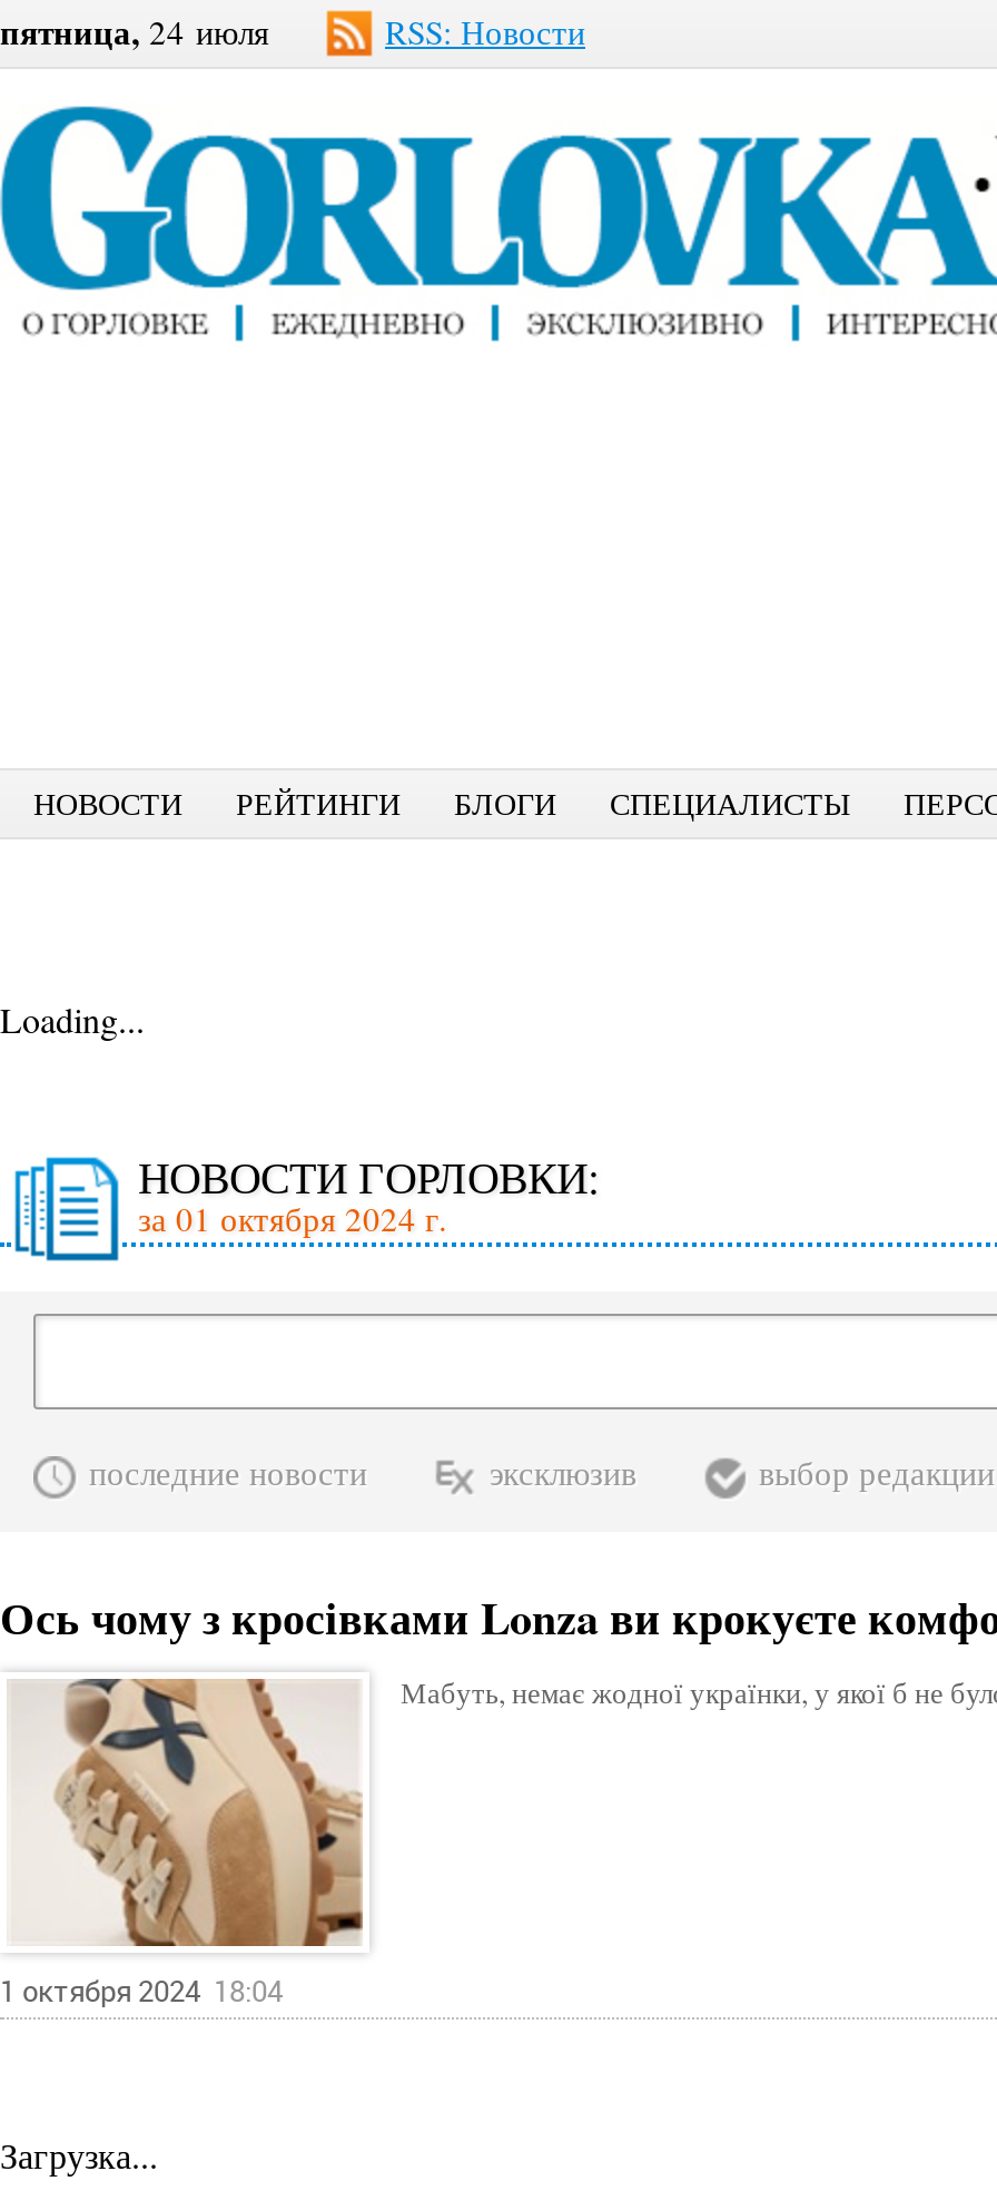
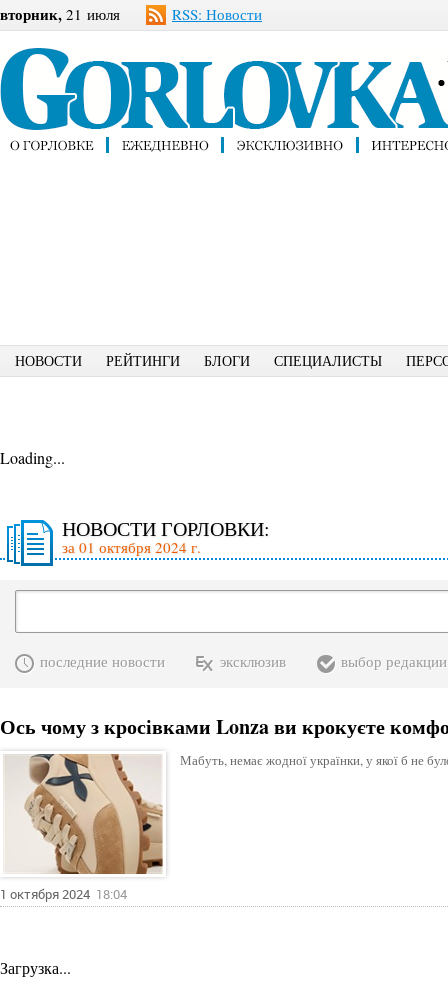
- пятница, 24 июля
+ вторник, 21 июля
